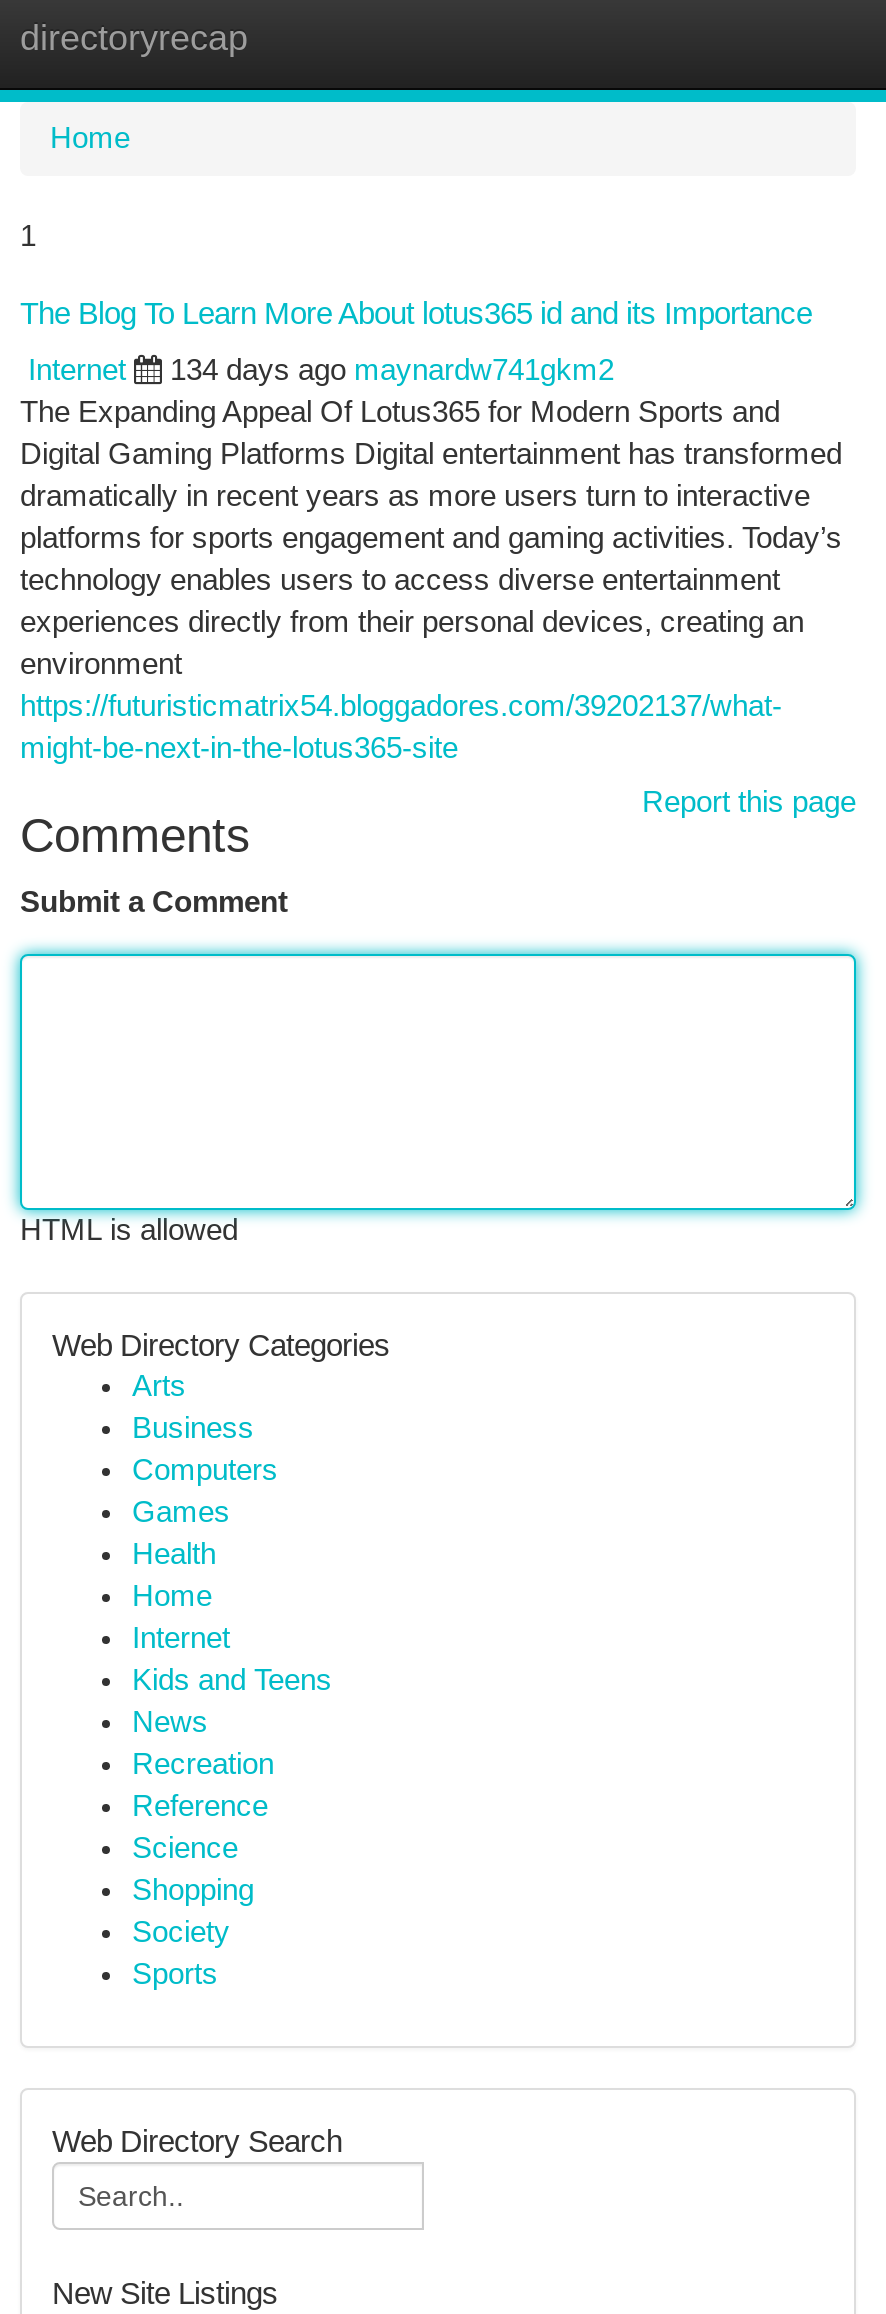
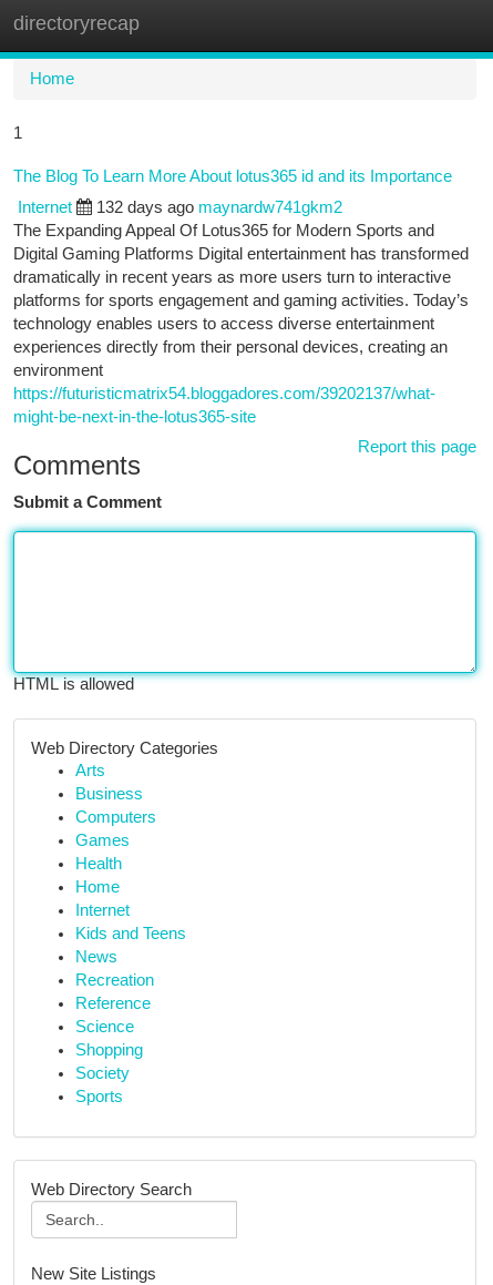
- 134 days ago maynardw741gkm2
+ 132 days ago maynardw741gkm2
